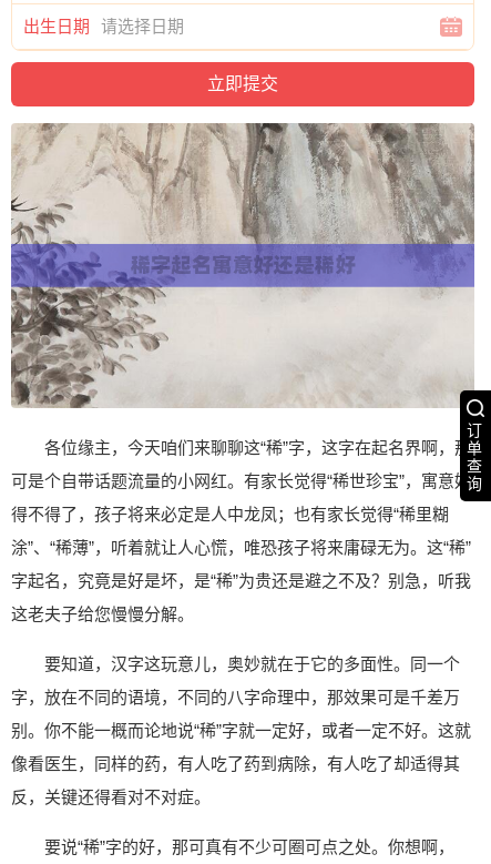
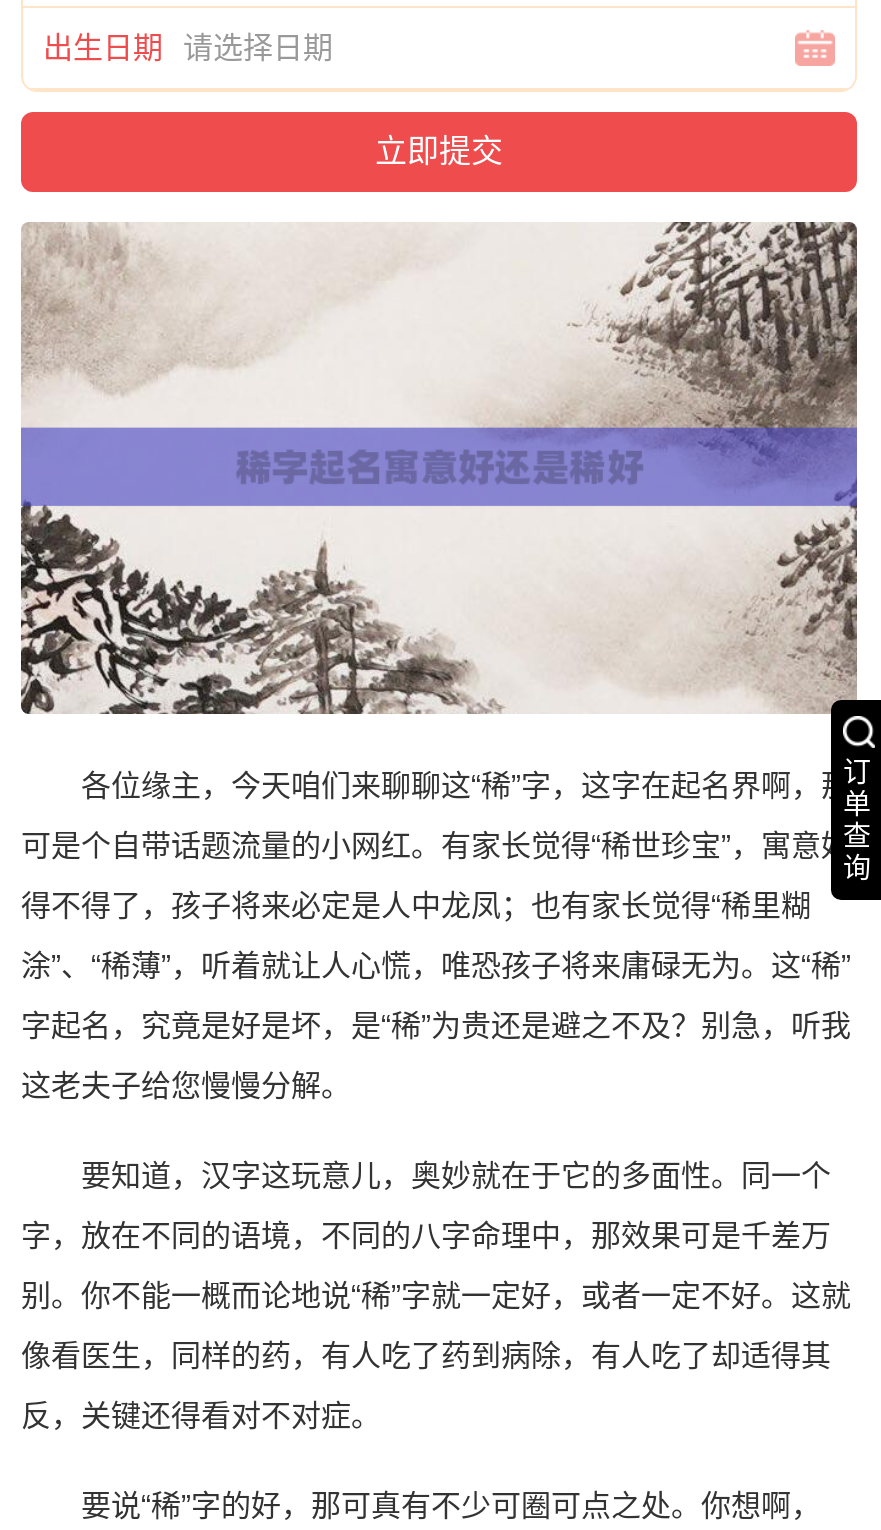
- [image]
+ [image]
